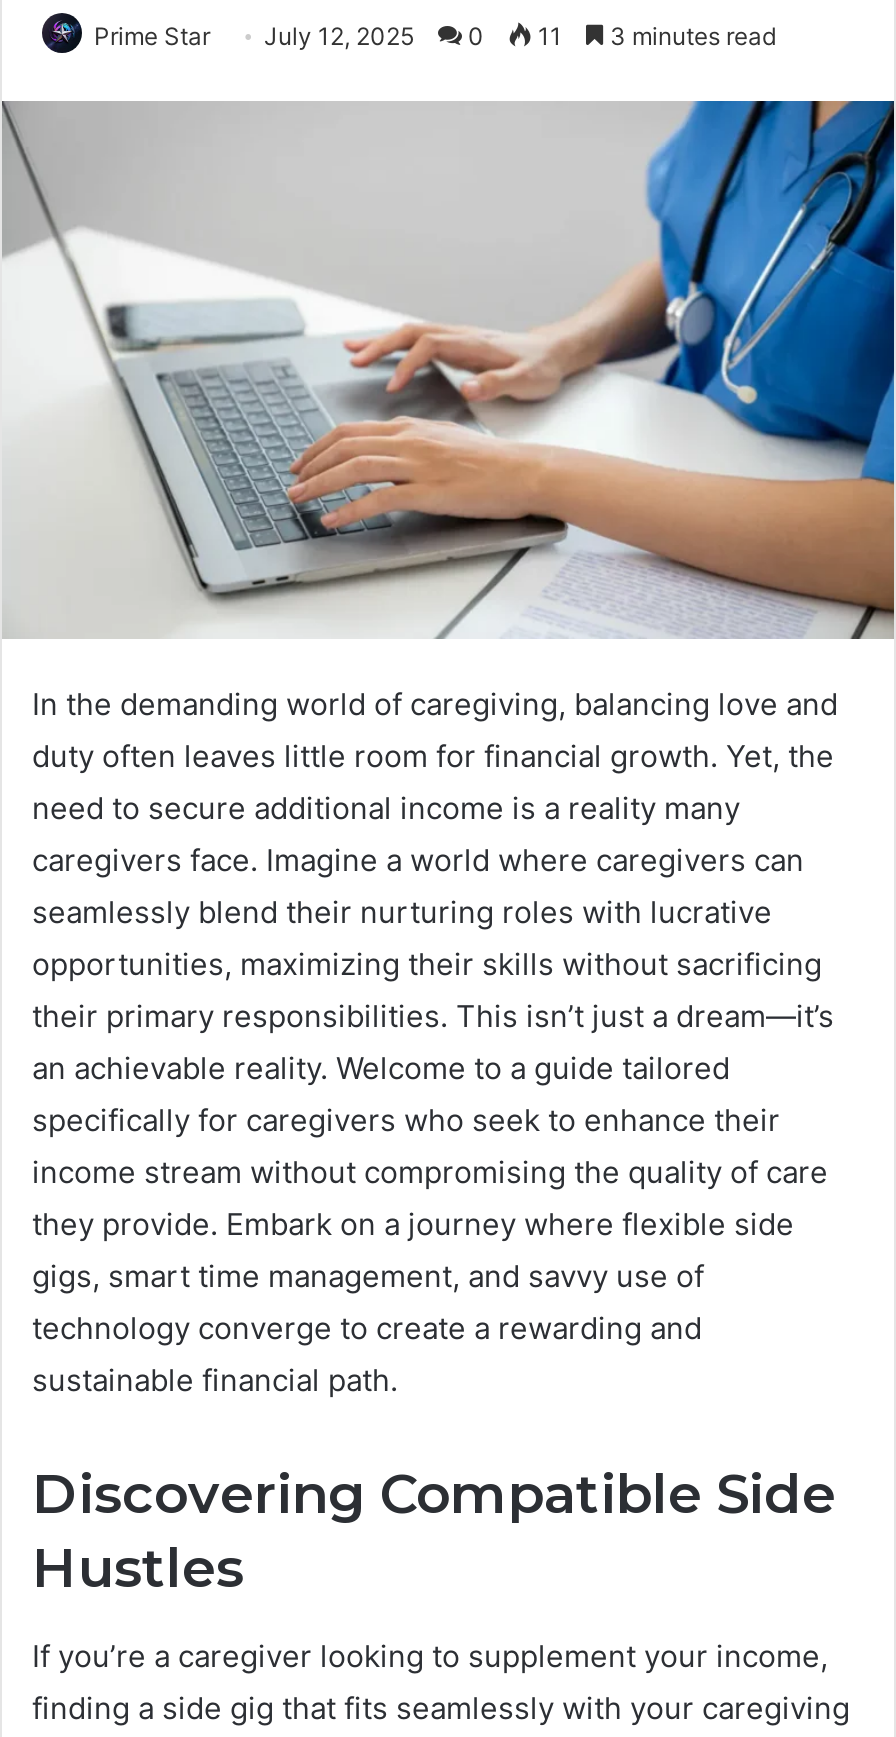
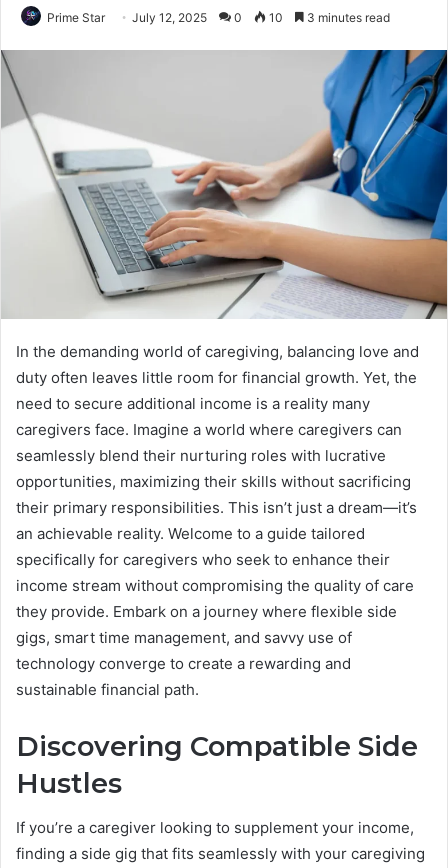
- Prime Star July 12, 2025 0 11 3 minutes read
+ Prime Star July 12, 2025 0 10 3 minutes read
